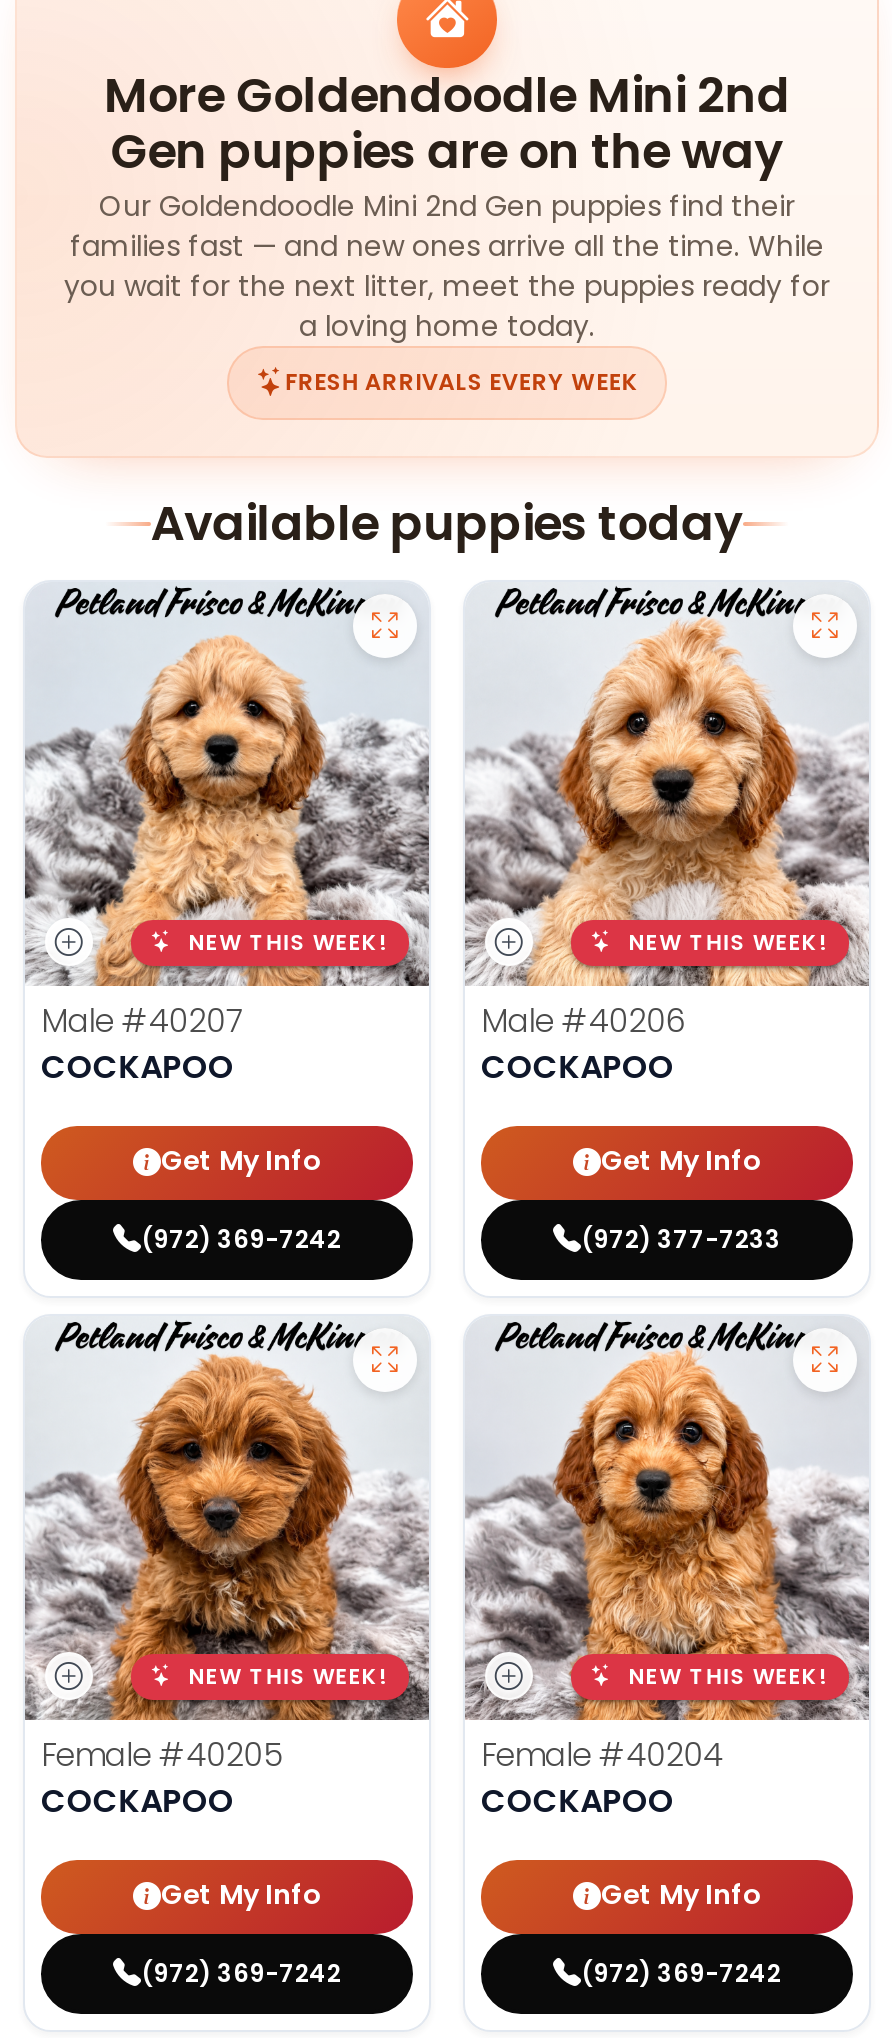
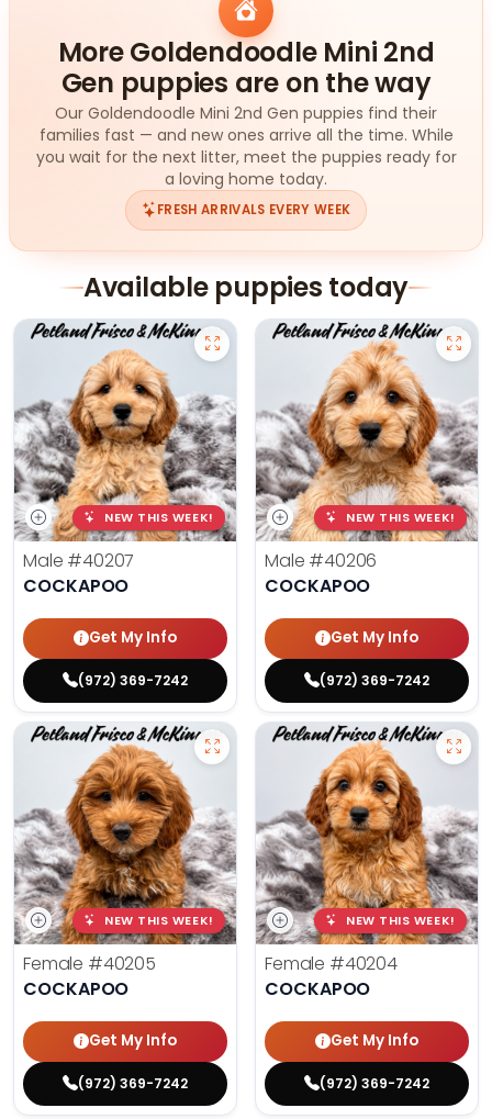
- (972) 377-7233
+ (972) 369-7242
